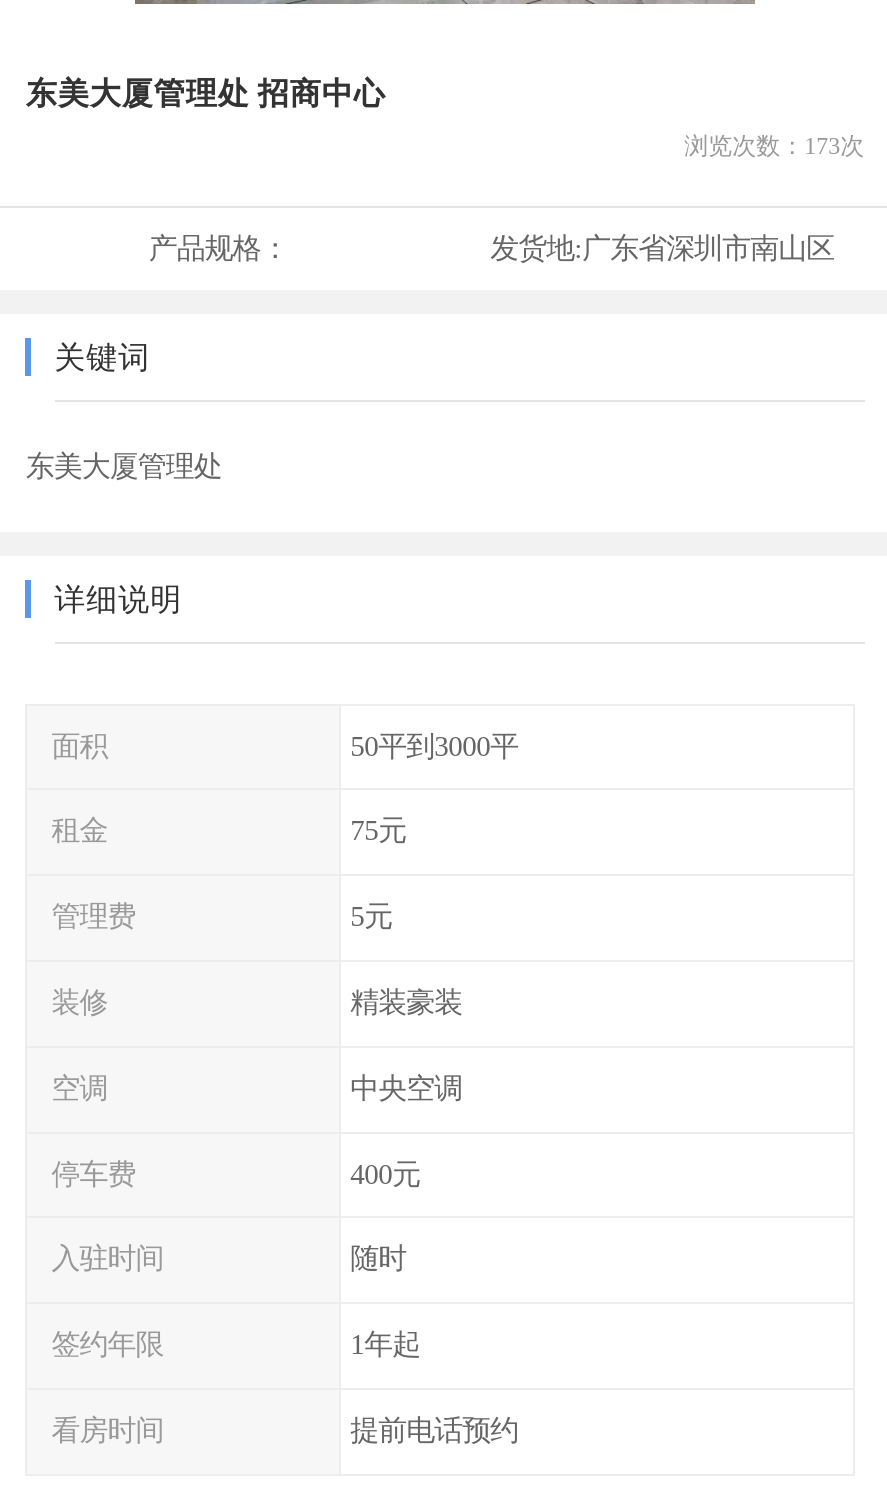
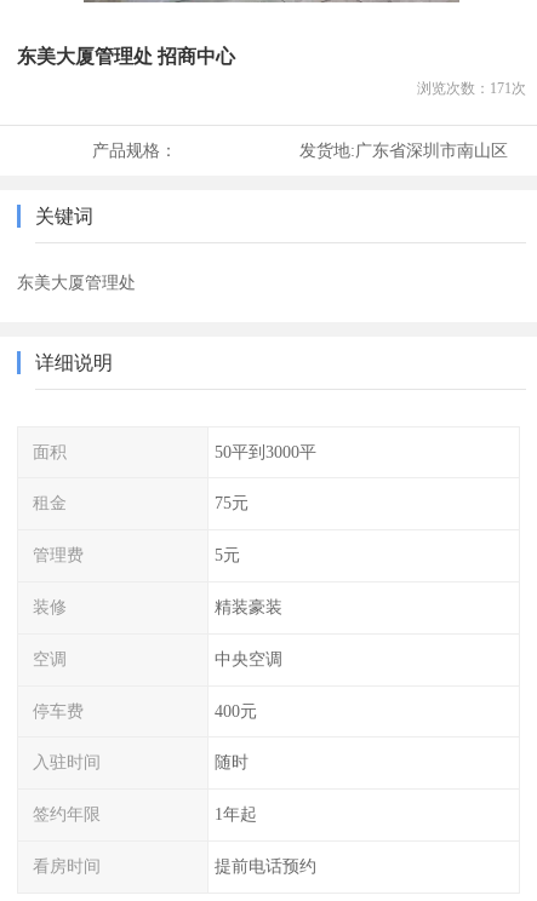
- 浏览次数：173次
+ 浏览次数：171次
